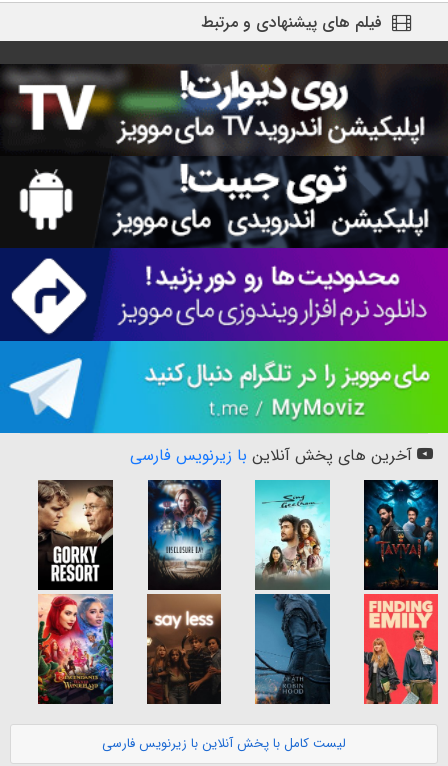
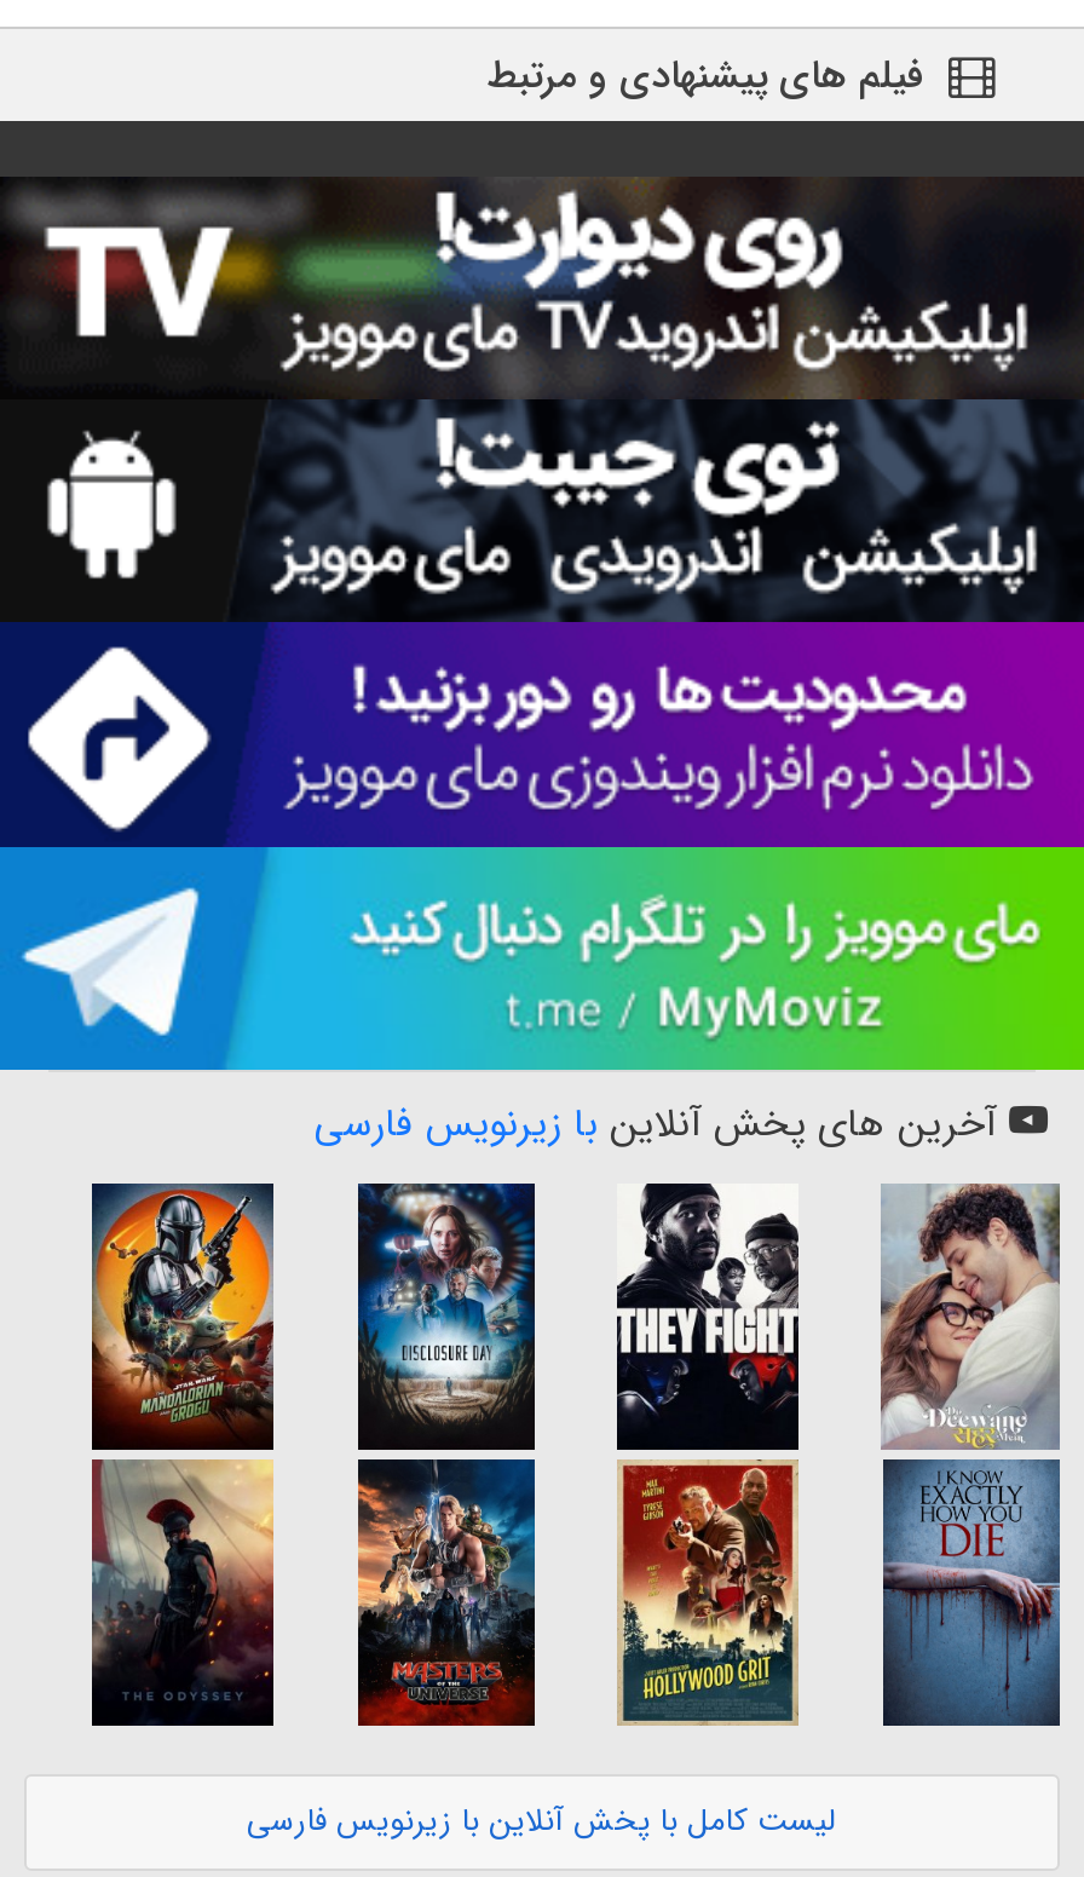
- [image]
+ [image]

- [image]
+ [image]

- [image]
+ [image]

- [image]
+ [image]
